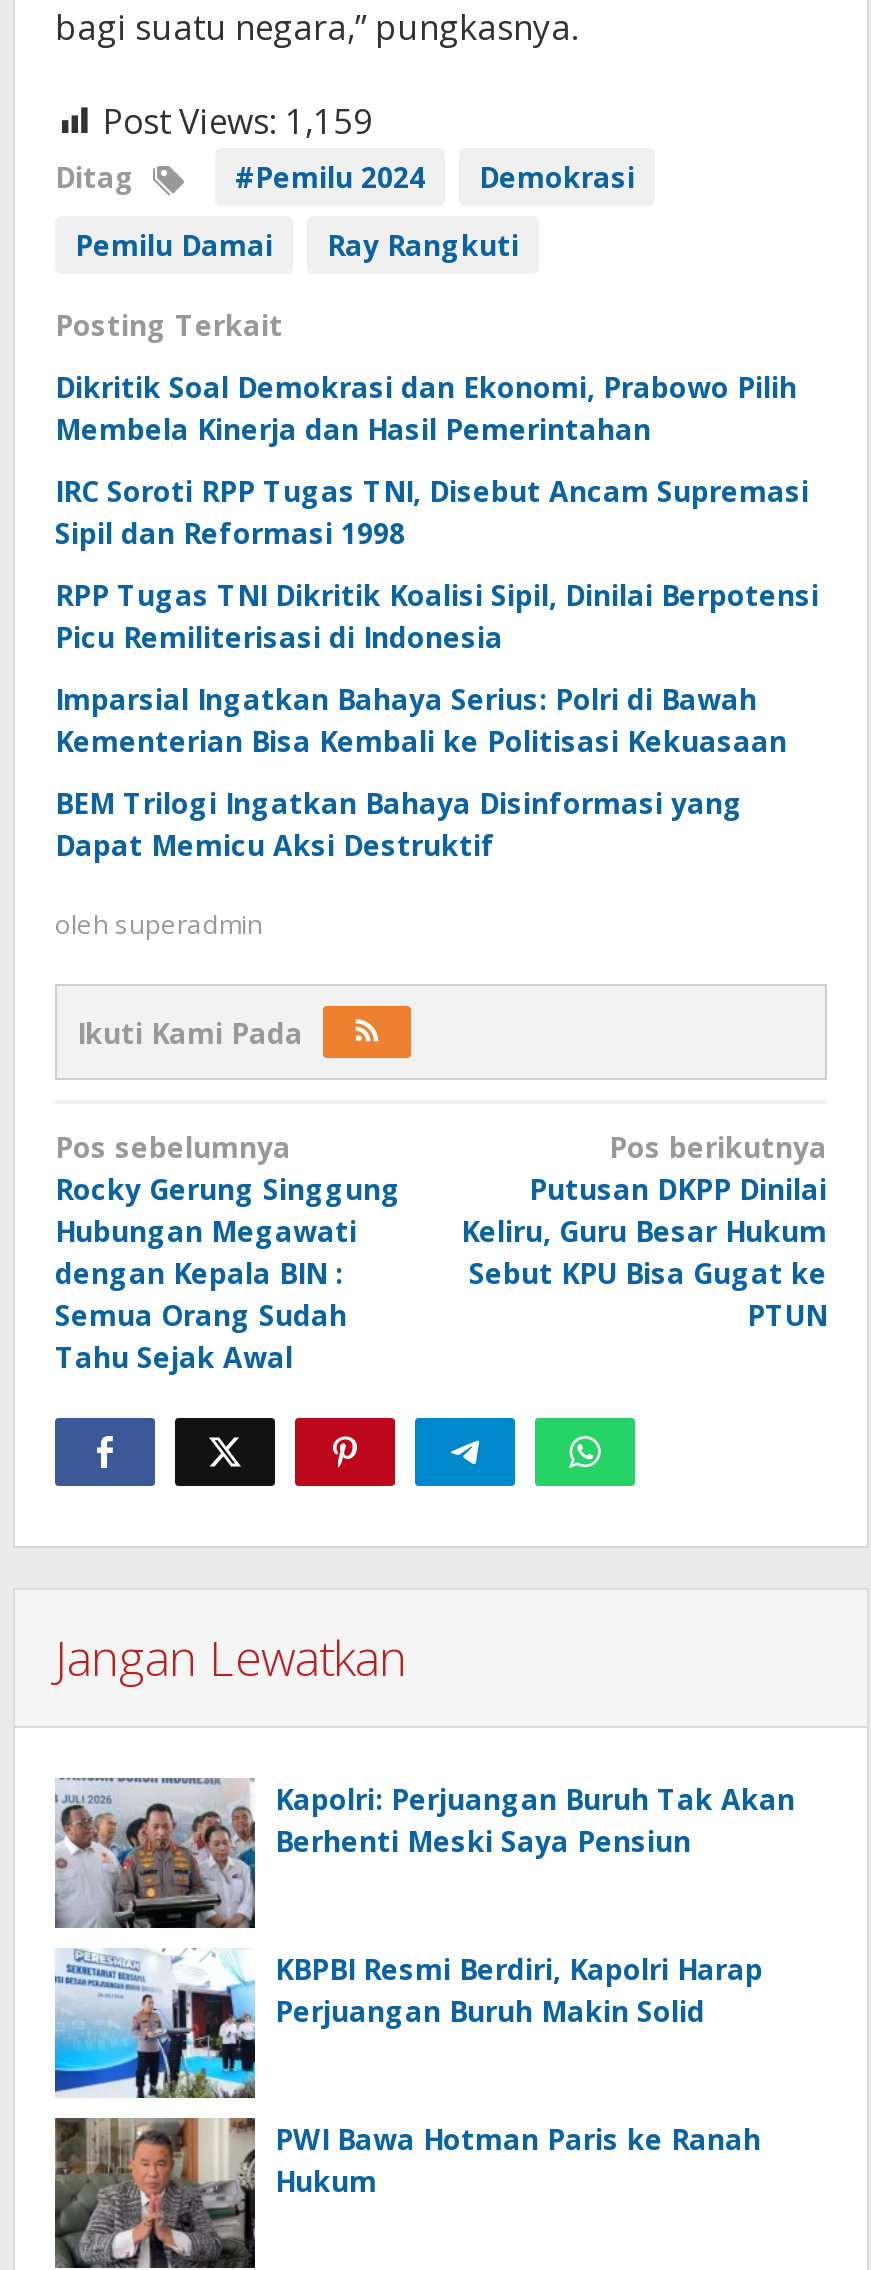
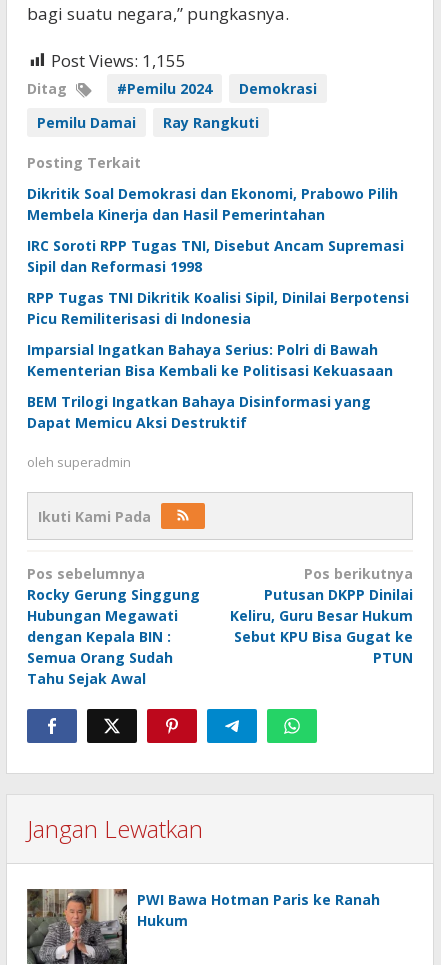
- Post Views: 1,159
+ Post Views: 1,155

- [image]
- Kapolri: Perjuangan Buruh Tak Akan
- Berhenti Meski Saya Pensiun
- KBPBI Resmi Berdiri, Kapolri Harap
- Perjuangan Buruh Makin Solid

- [image]
